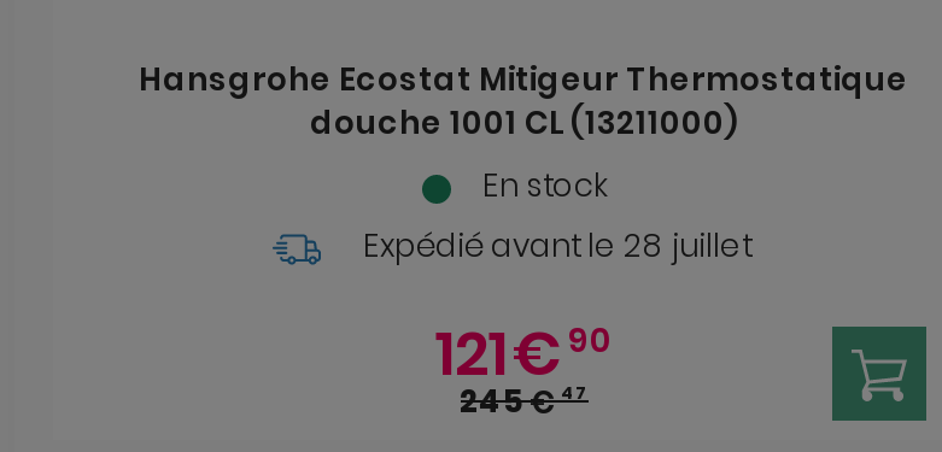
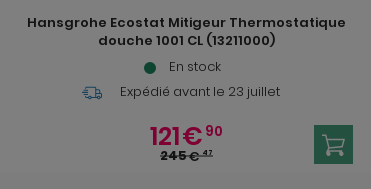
- Expédié avant le 28 juillet
+ Expédié avant le 23 juillet
